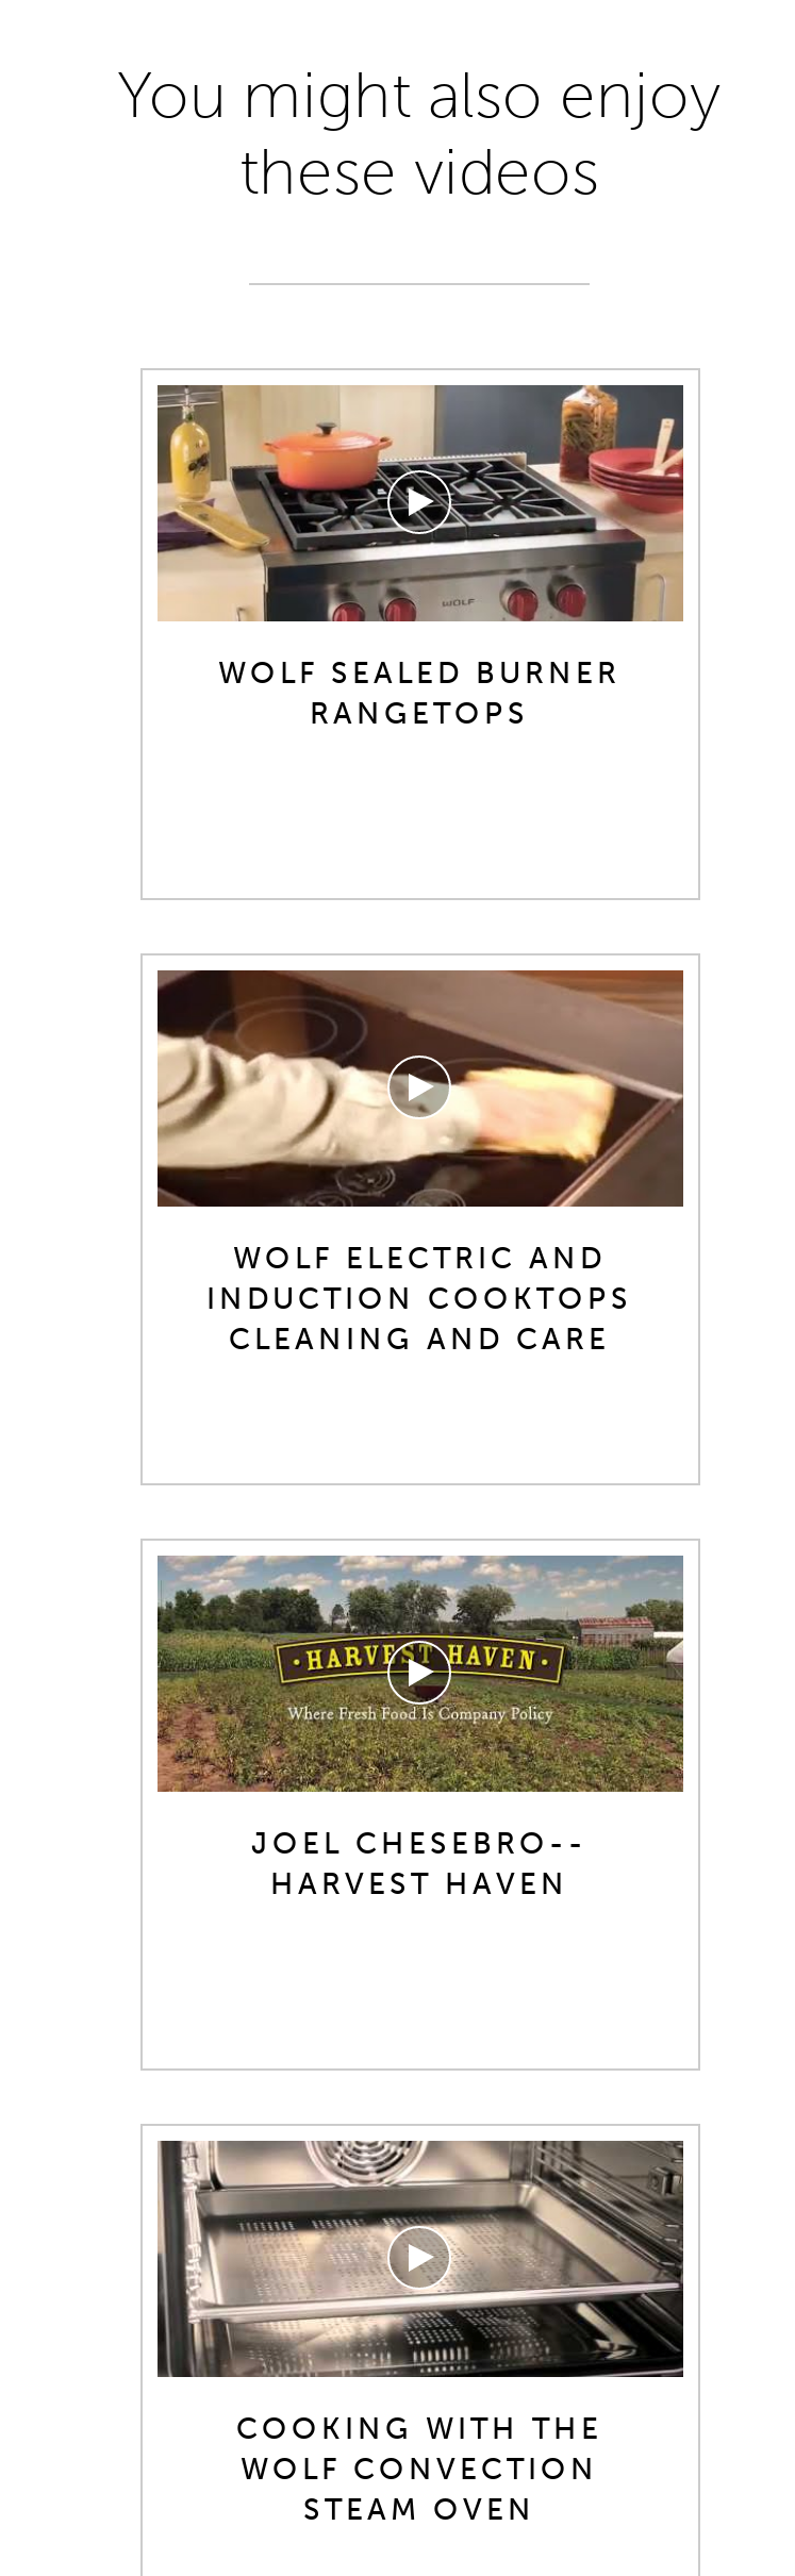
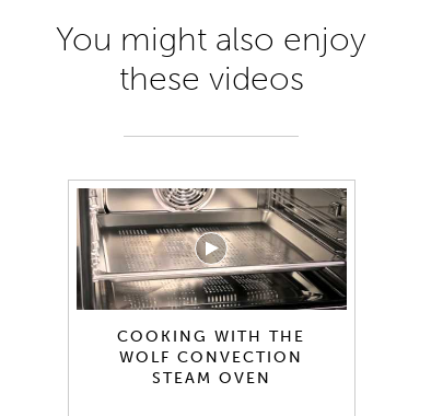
- [image]
- WOLF SEALED BURNER
- RANGETOPS

- [image]
- WOLF ELECTRIC AND
- INDUCTION COOKTOPS
- CLEANING AND CARE

- [image]
- JOEL CHESEBRO--
- HARVEST HAVEN
